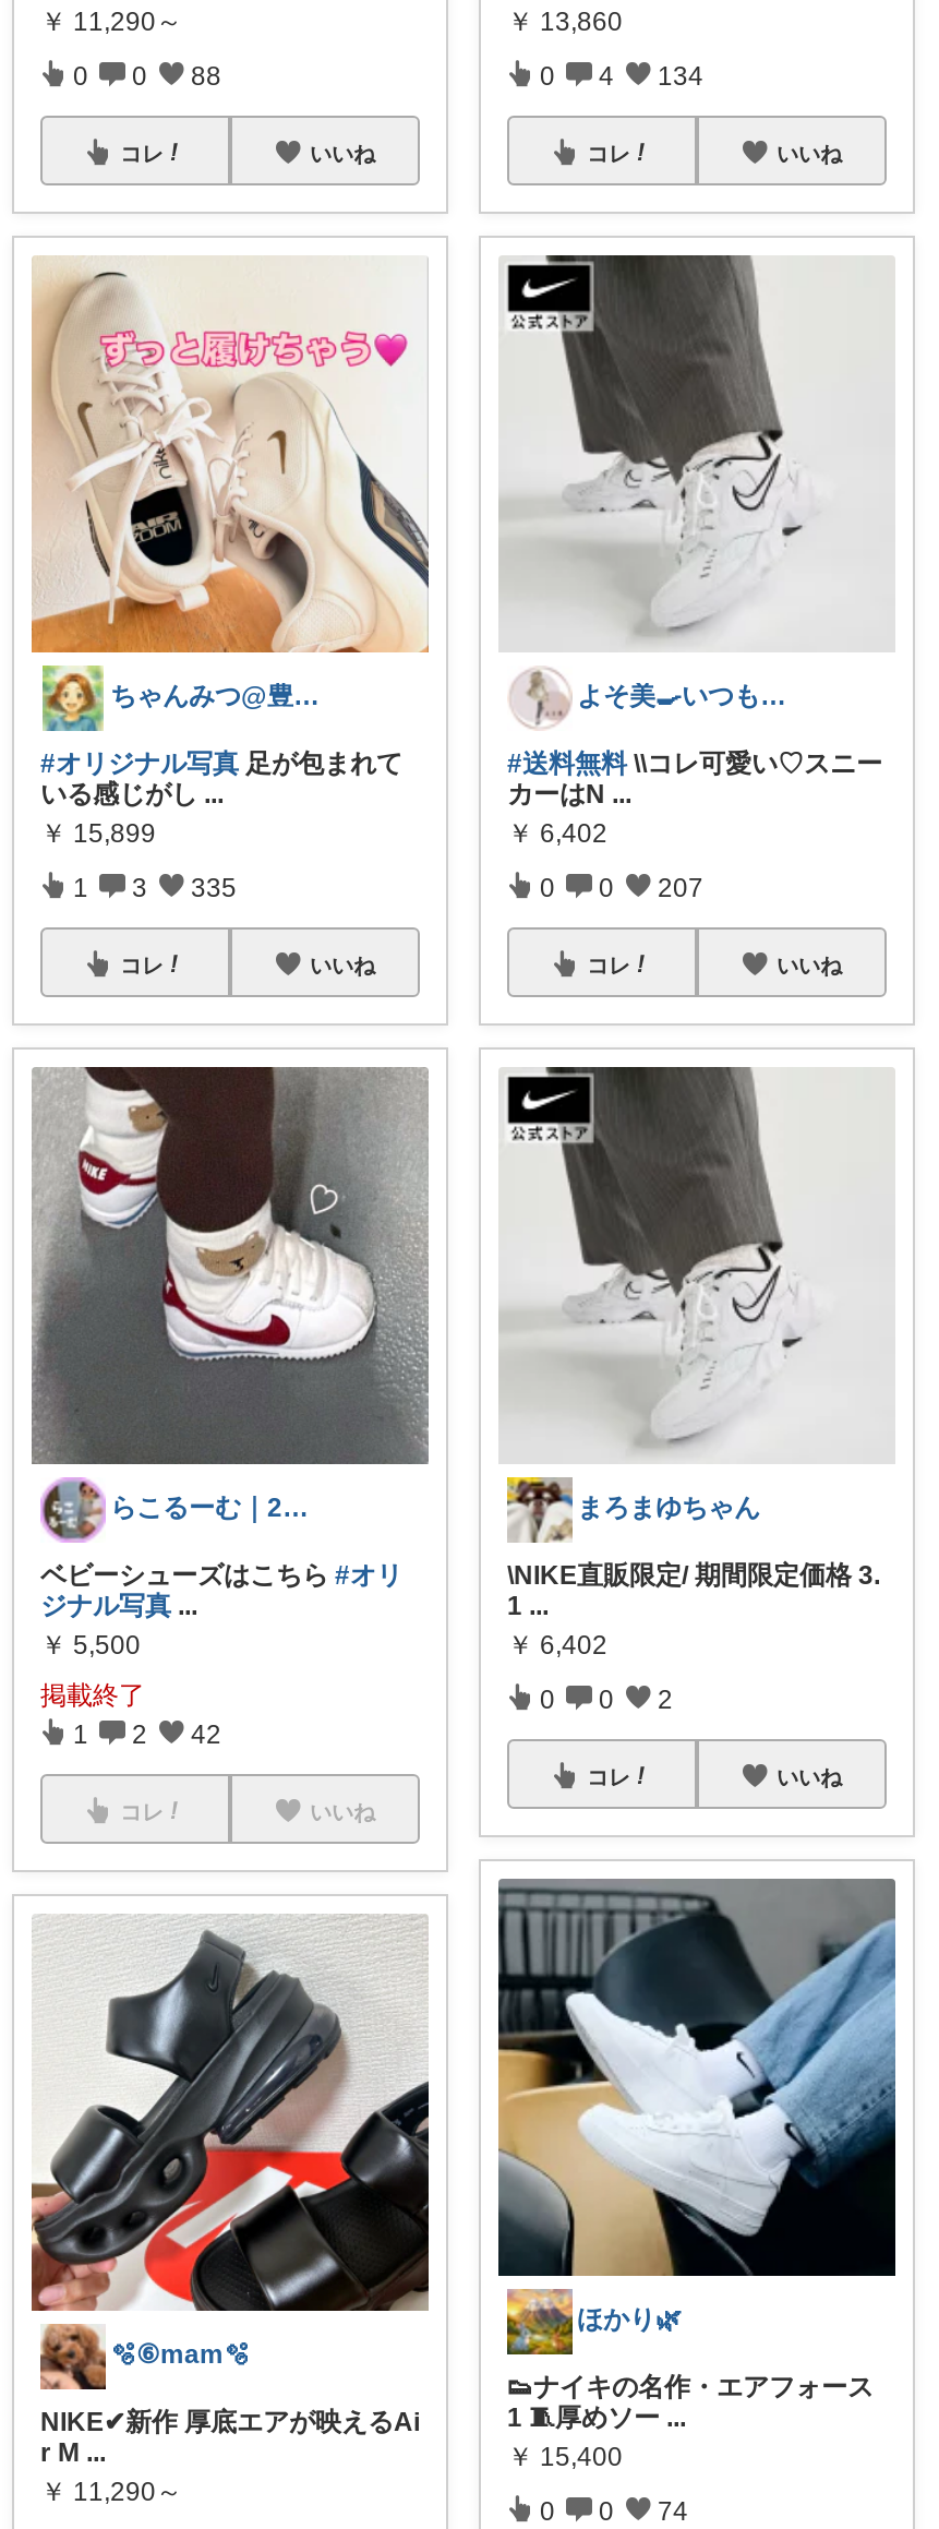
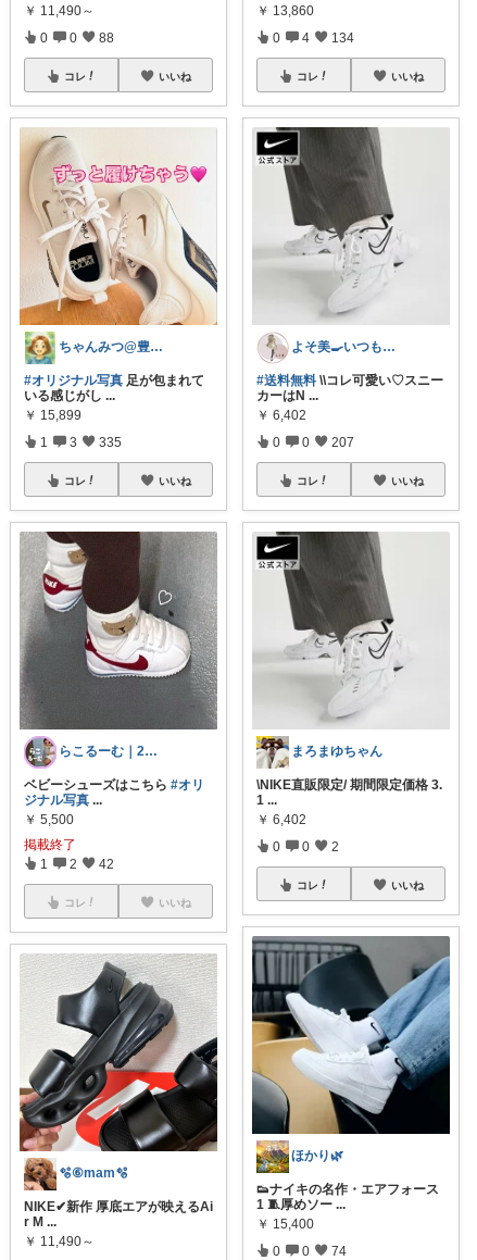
- ￥ 11,290～
+ ￥ 11,490～

- ￥ 11,290～
+ ￥ 11,490～
